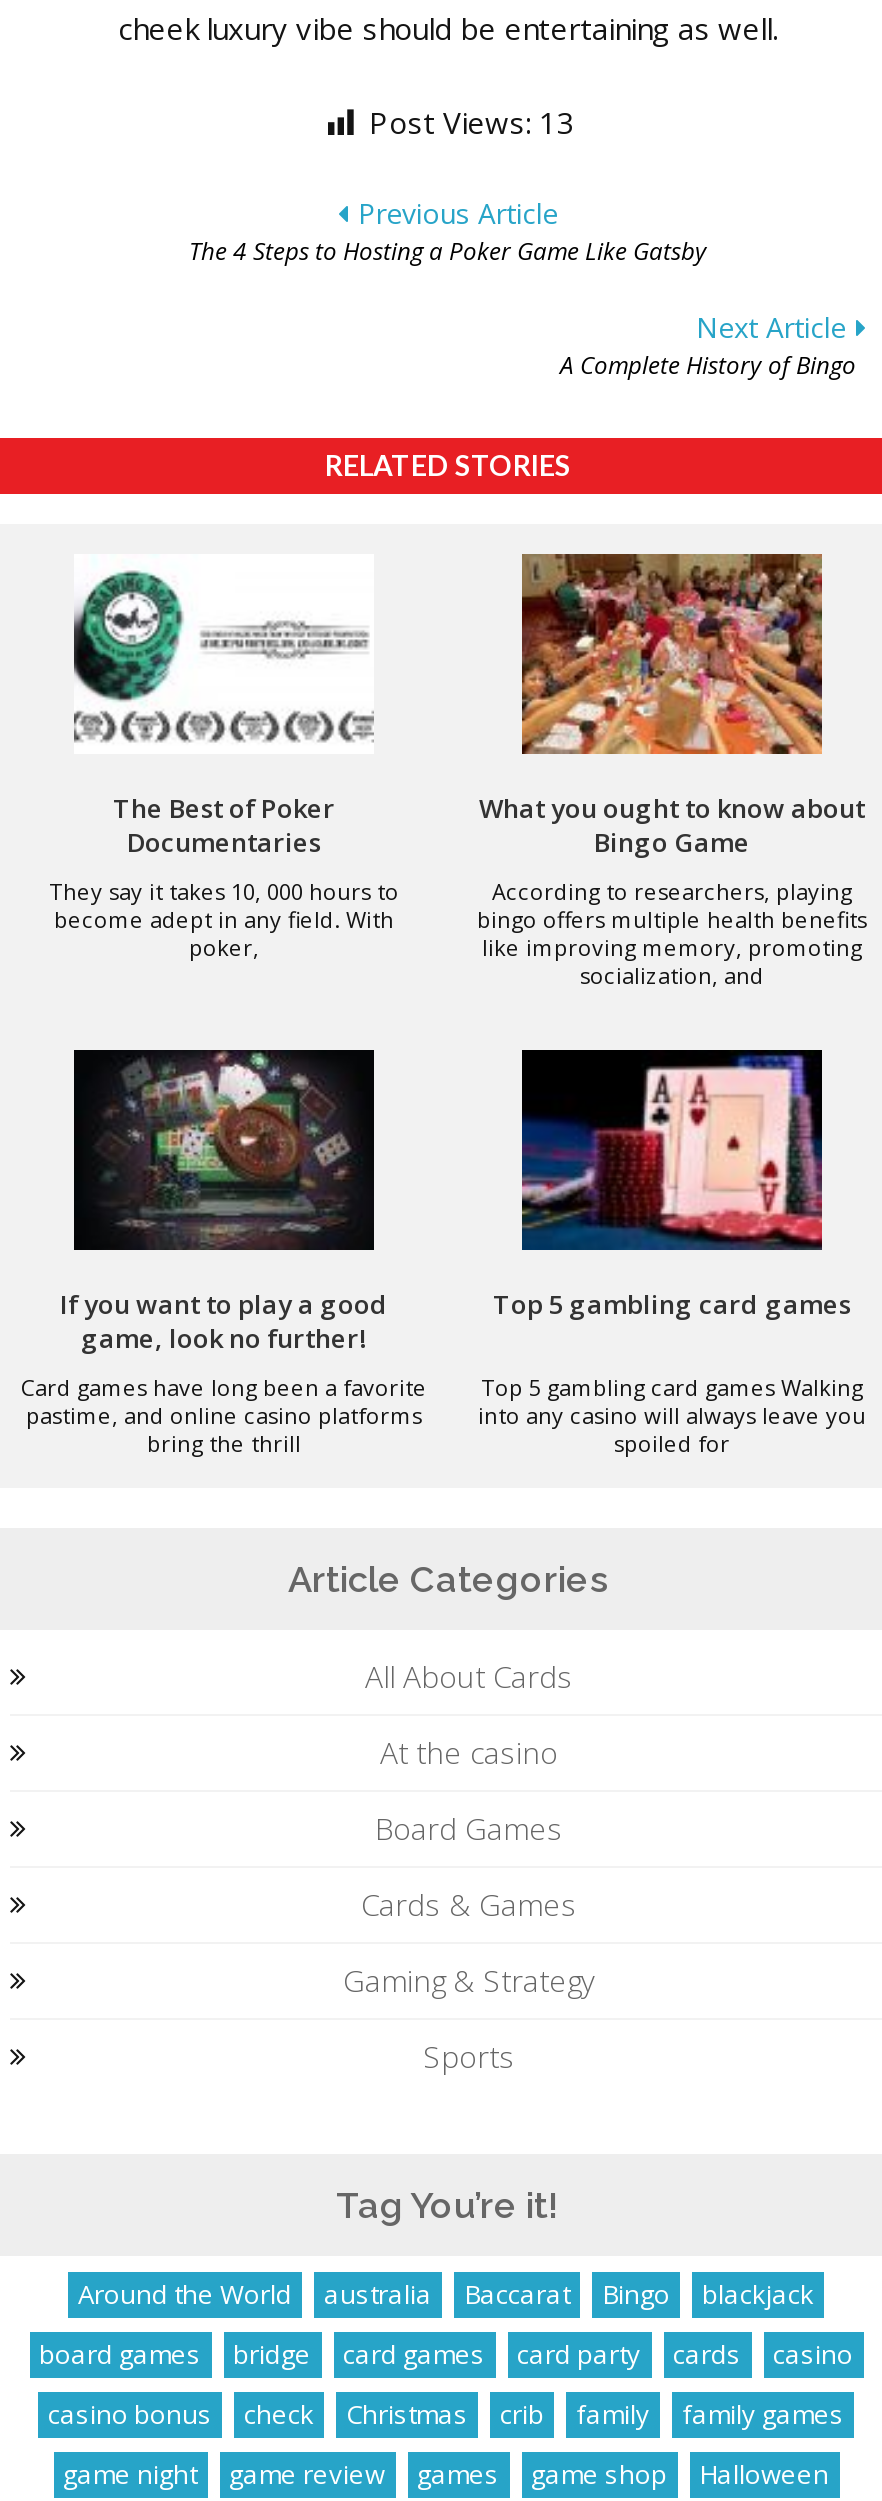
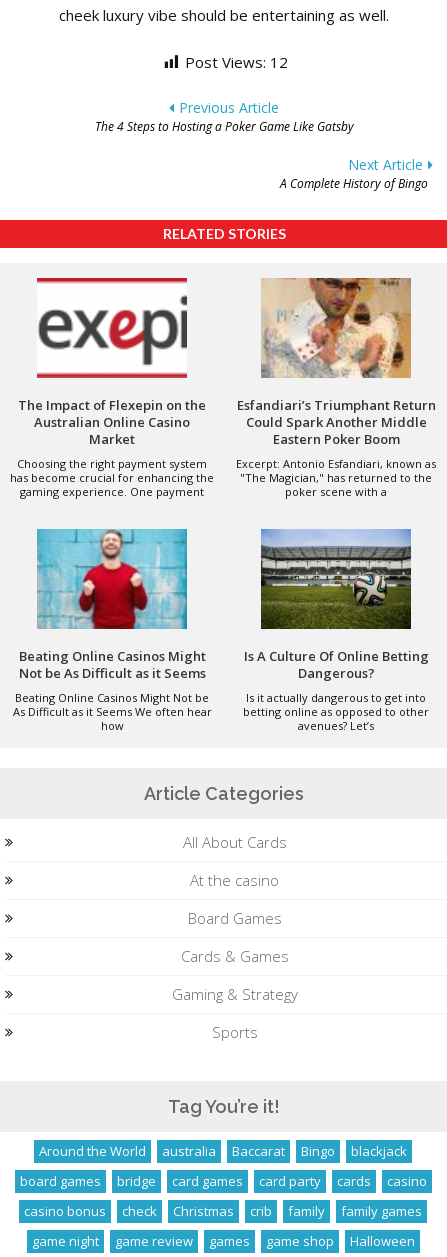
- Post Views: 13
+ Post Views: 12

- [image]
- The Best of Poker
- Documentaries
- They say it takes 10, 000 hours to
- become adept in any field. With
- poker,
+ [image]
+ The Impact of Flexepin on the
+ Australian Online Casino
+ Market
+ Choosing the right payment system
+ has become crucial for enhancing the
+ gaming experience. One payment

- [image]
- What you ought to know about
- Bingo Game
- According to researchers, playing
- bingo offers multiple health benefits
- like improving memory, promoting
- socialization, and
+ [image]
+ Esfandiari’s Triumphant Return
+ Could Spark Another Middle
+ Eastern Poker Boom
+ Excerpt: Antonio Esfandiari, known as
+ "The Magician," has returned to the
+ poker scene with a

- [image]
- If you want to play a good
- game, look no further!
- Card games have long been a favorite
- pastime, and online casino platforms
- bring the thrill
+ [image]
+ Beating Online Casinos Might
+ Not be As Difficult as it Seems
+ Beating Online Casinos Might Not be
+ As Difficult as it Seems We often hear
+ how

- [image]
- Top 5 gambling card games
- Top 5 gambling card games Walking
- into any casino will always leave you
- spoiled for
+ [image]
+ Is A Culture Of Online Betting
+ Dangerous?
+ Is it actually dangerous to get into
+ betting online as opposed to other
+ avenues? Let’s
